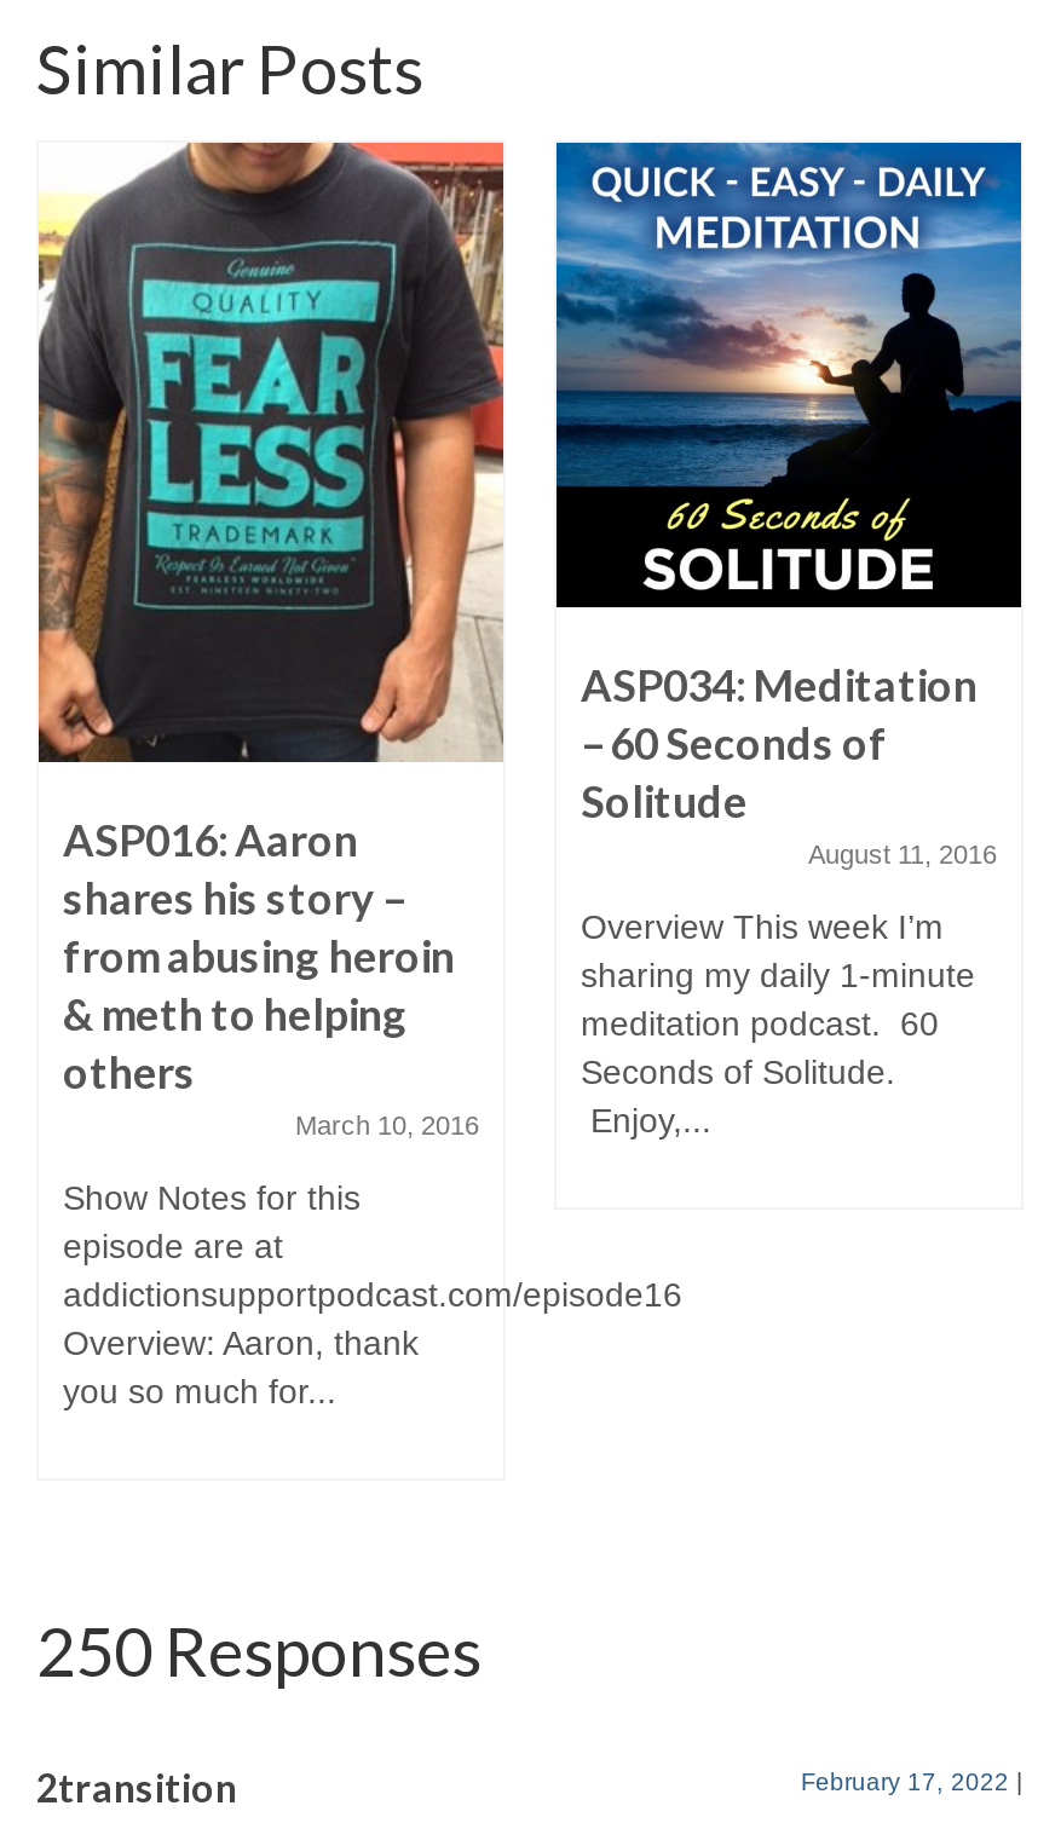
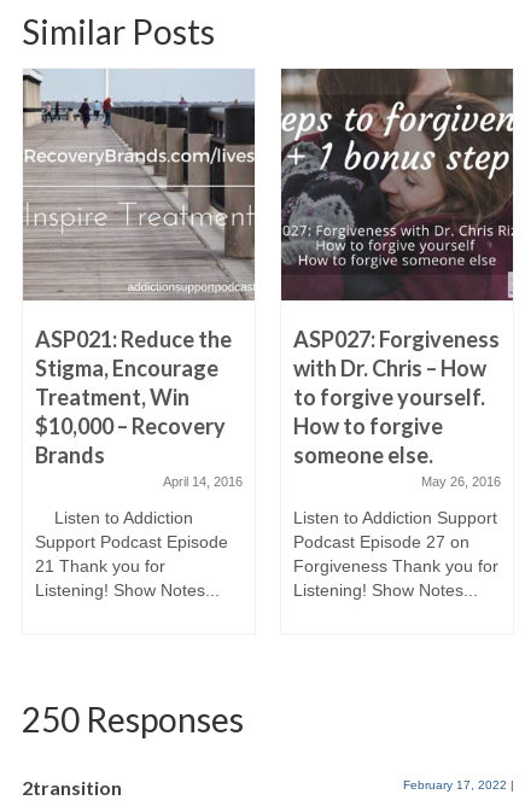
- [image]
- ASP016: Aaron
- shares his story –
- from abusing heroin
- & meth to helping
- others
- March 10, 2016
+ [image]
+ ASP021: Reduce the
+ Stigma, Encourage
+ Treatment, Win
+ $10,000 – Recovery
+ Brands
+ April 14, 2016

- [image]
- ASP034: Meditation
- – 60 Seconds of
- Solitude
- August 11, 2016
+ [image]
+ ASP027: Forgiveness
+ with Dr. Chris – How
+ to forgive yourself.
+ How to forgive
+ someone else.
+ May 26, 2016

- Overview This week I’m
- sharing my daily 1-minute
- meditation podcast. 60
- Seconds of Solitude.
- Enjoy,...
+ Listen to Addiction Support
+ Podcast Episode 27 on
+ Forgiveness Thank you for
+ Listening! Show Notes...

- Show Notes for this
- episode are at
- addictionsupportpodcast.com/episode16
- Overview: Aaron, thank
- you so much for...
+ Listen to Addiction
+ Support Podcast Episode
+ 21 Thank you for
+ Listening! Show Notes...
